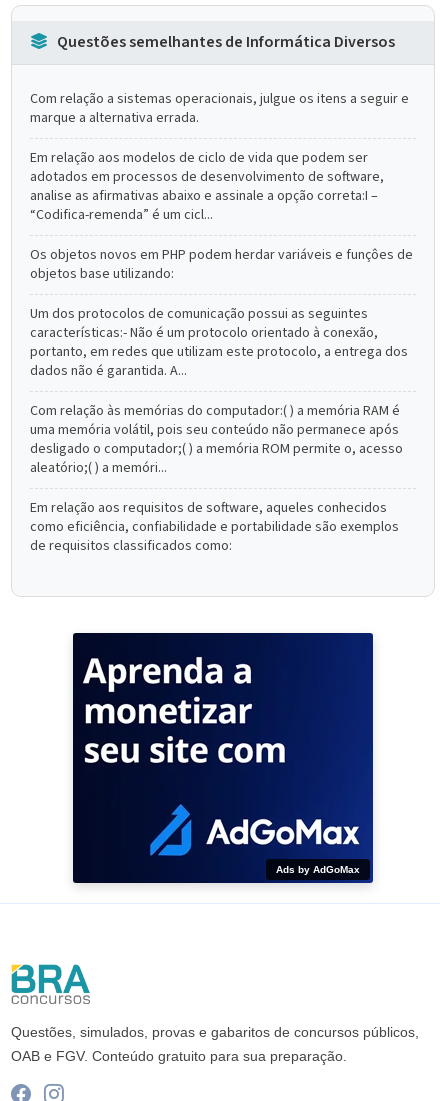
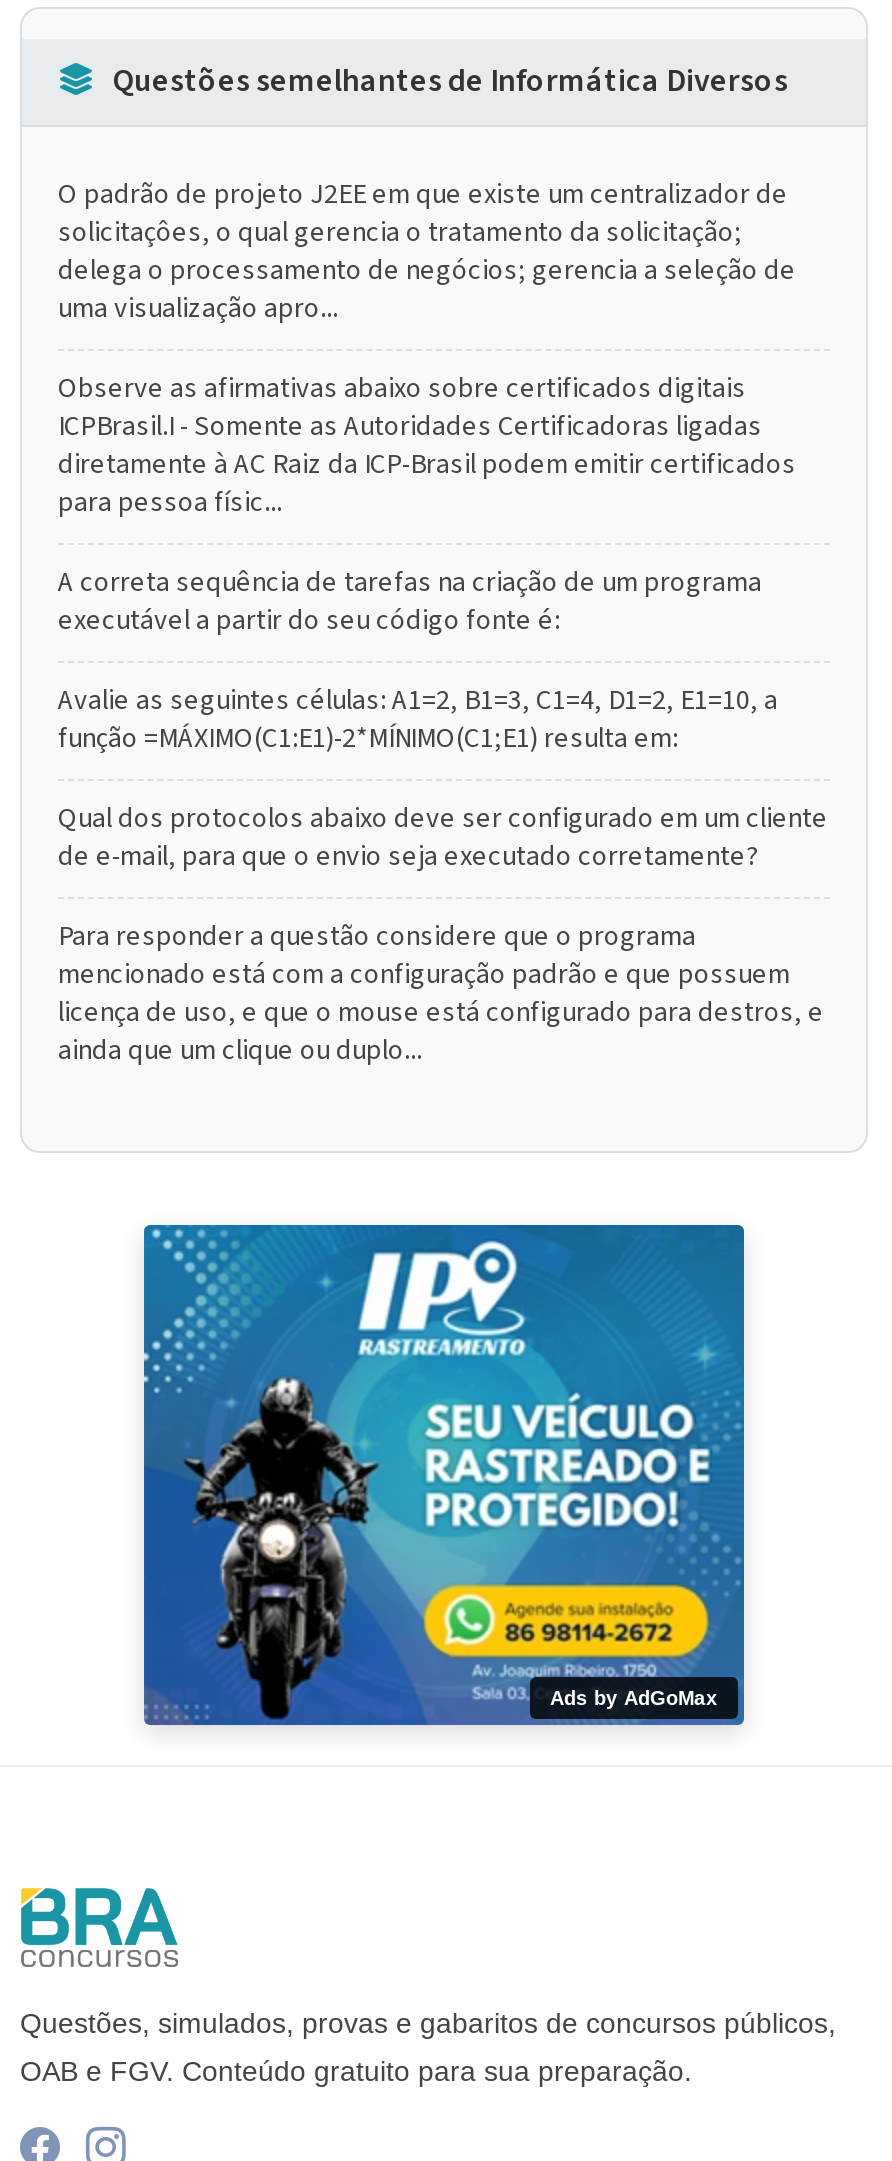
- Com relação a sistemas operacionais, julgue os itens a seguir e
- marque a alternativa errada.
+ O padrão de projeto J2EE em que existe um centralizador de
+ solicitaçôes, o qual gerencia o tratamento da solicitação;
+ delega o processamento de negócios; gerencia a seleção de
+ uma visualização apro...

- Em relação aos modelos de ciclo de vida que podem ser
- adotados em processos de desenvolvimento de software,
- analise as afirmativas abaixo e assinale a opção correta:I –
- “Codifica-remenda” é um cicl...
+ Observe as afirmativas abaixo sobre certificados digitais
+ ICPBrasil.I - Somente as Autoridades Certificadoras ligadas
+ diretamente à AC Raiz da ICP-Brasil podem emitir certificados
+ para pessoa físic...

- Os objetos novos em PHP podem herdar variáveis e funçôes de
- objetos base utilizando:
+ A correta sequência de tarefas na criação de um programa
+ executável a partir do seu código fonte é:

- Um dos protocolos de comunicação possui as seguintes
- características:- Não é um protocolo orientado à conexão,
- portanto, em redes que utilizam este protocolo, a entrega dos
- dados não é garantida. A...
+ Avalie as seguintes células: A1=2, B1=3, C1=4, D1=2, E1=10, a
+ função =MÁXIMO(C1:E1)-2*MÍNIMO(C1;E1) resulta em:

- Com relação às memórias do computador:( ) a memória RAM é
- uma memória volátil, pois seu conteúdo não permanece após
- desligado o computador;( ) a memória ROM permite o, acesso
- aleatório;( ) a memóri...
+ Qual dos protocolos abaixo deve ser configurado em um cliente
+ de e-mail, para que o envio seja executado corretamente?

- Em relação aos requisitos de software, aqueles conhecidos
- como eficiência, confiabilidade e portabilidade são exemplos
- de requisitos classificados como:
+ Para responder a questão considere que o programa
+ mencionado está com a configuração padrão e que possuem
+ licença de uso, e que o mouse está configurado para destros, e
+ ainda que um clique ou duplo...

- [image]
+ [image]
